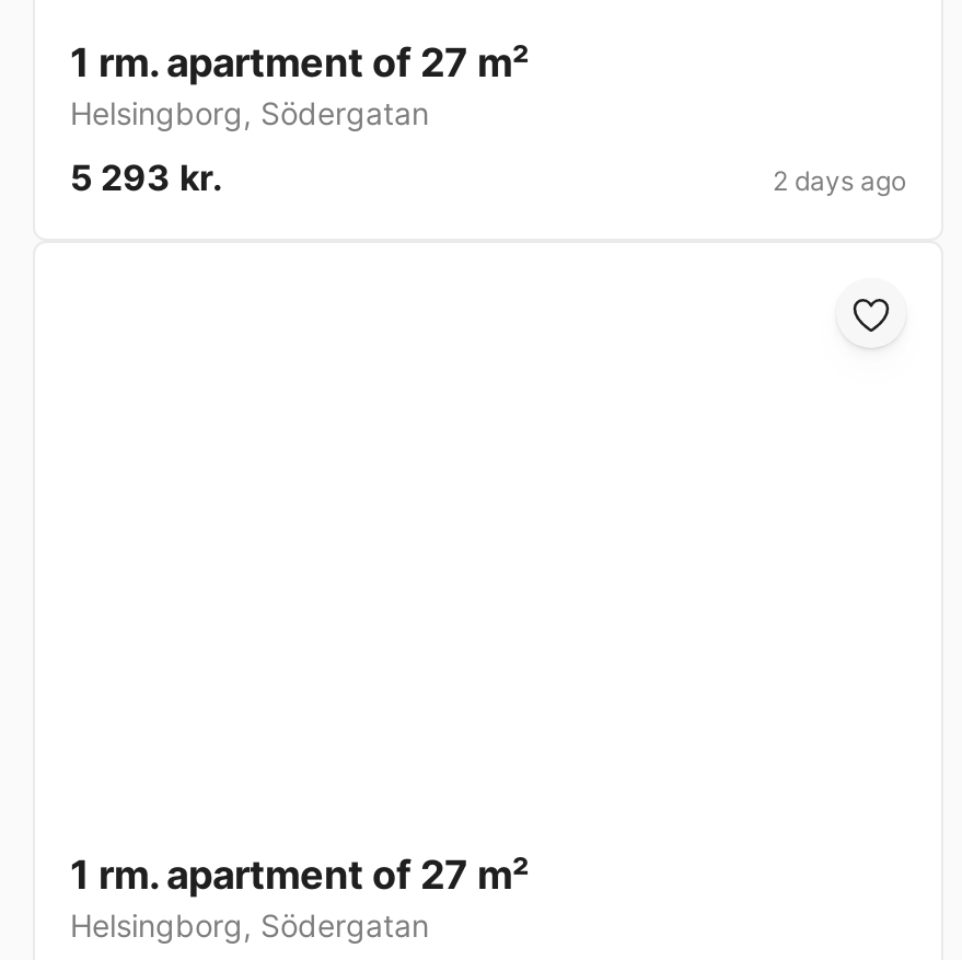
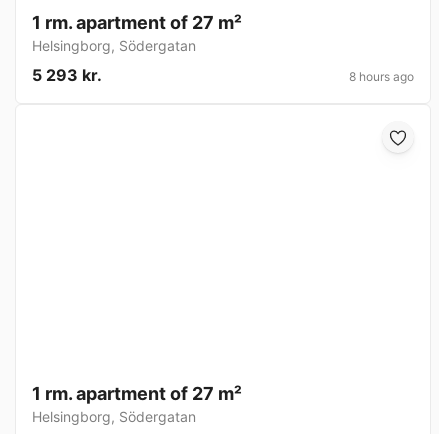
- 2 days ago
+ 8 hours ago
